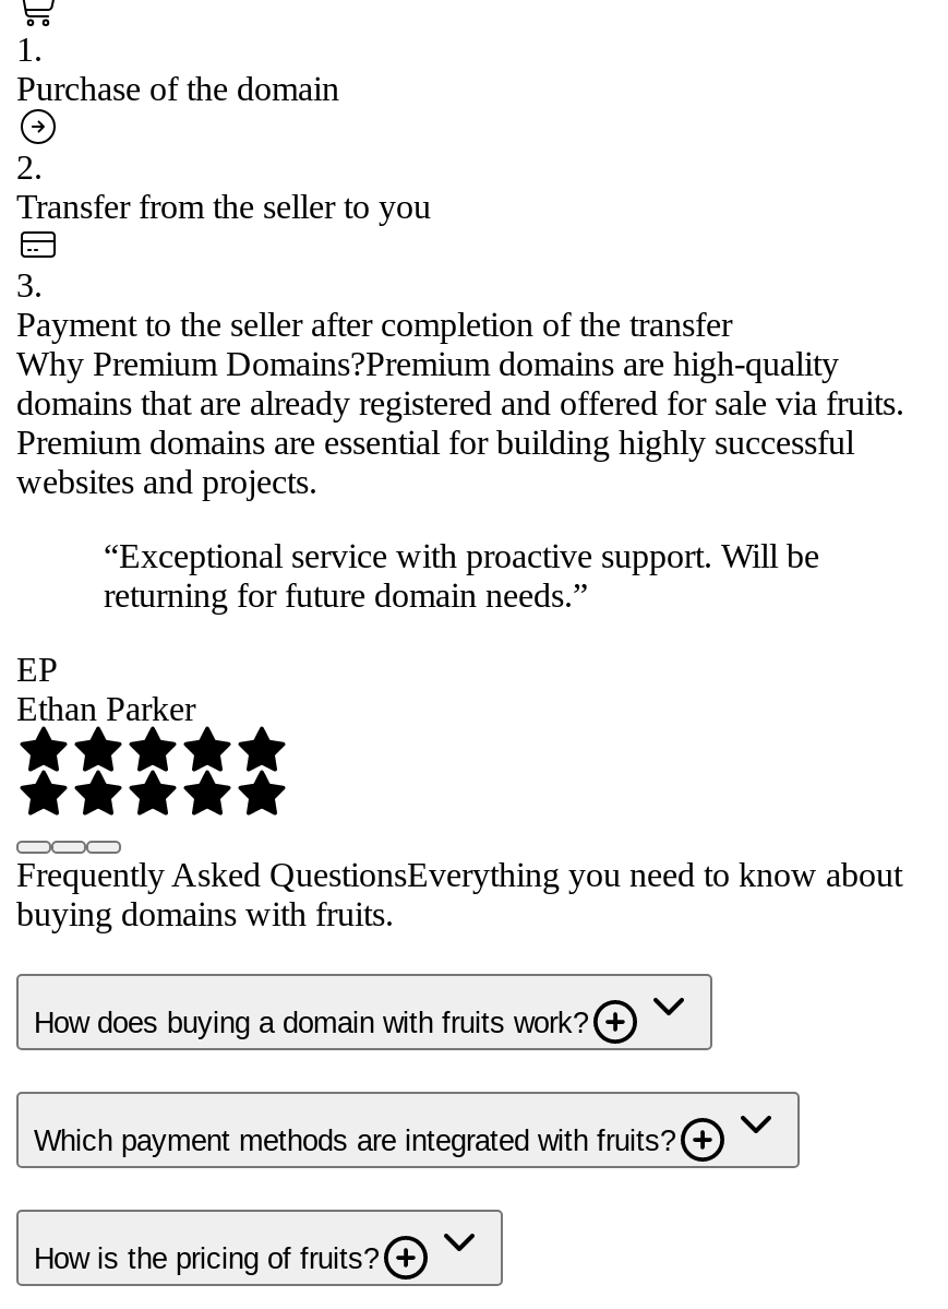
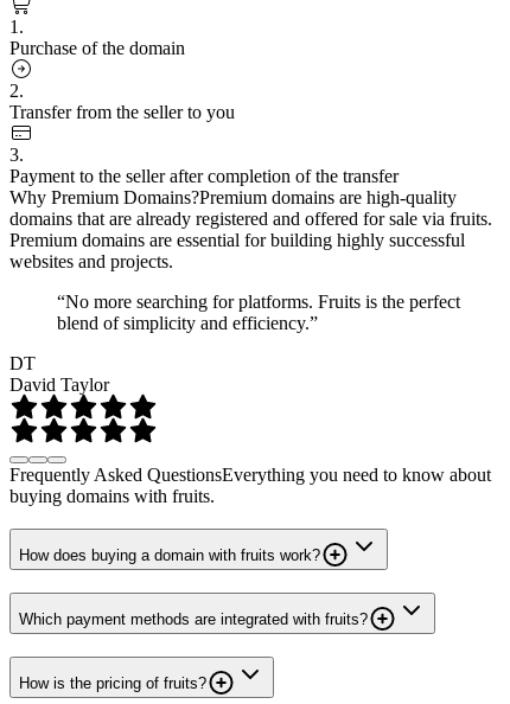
- “Exceptional service with proactive support. Will be
- returning for future domain needs.”
+ “No more searching for platforms. Fruits is the perfect
+ blend of simplicity and efficiency.”

- EP
- Ethan Parker
+ DT
+ David Taylor
